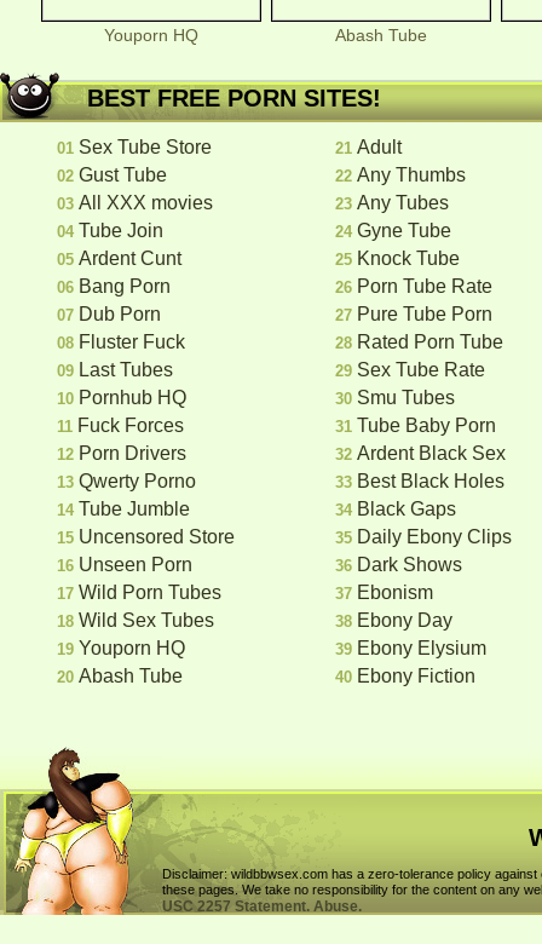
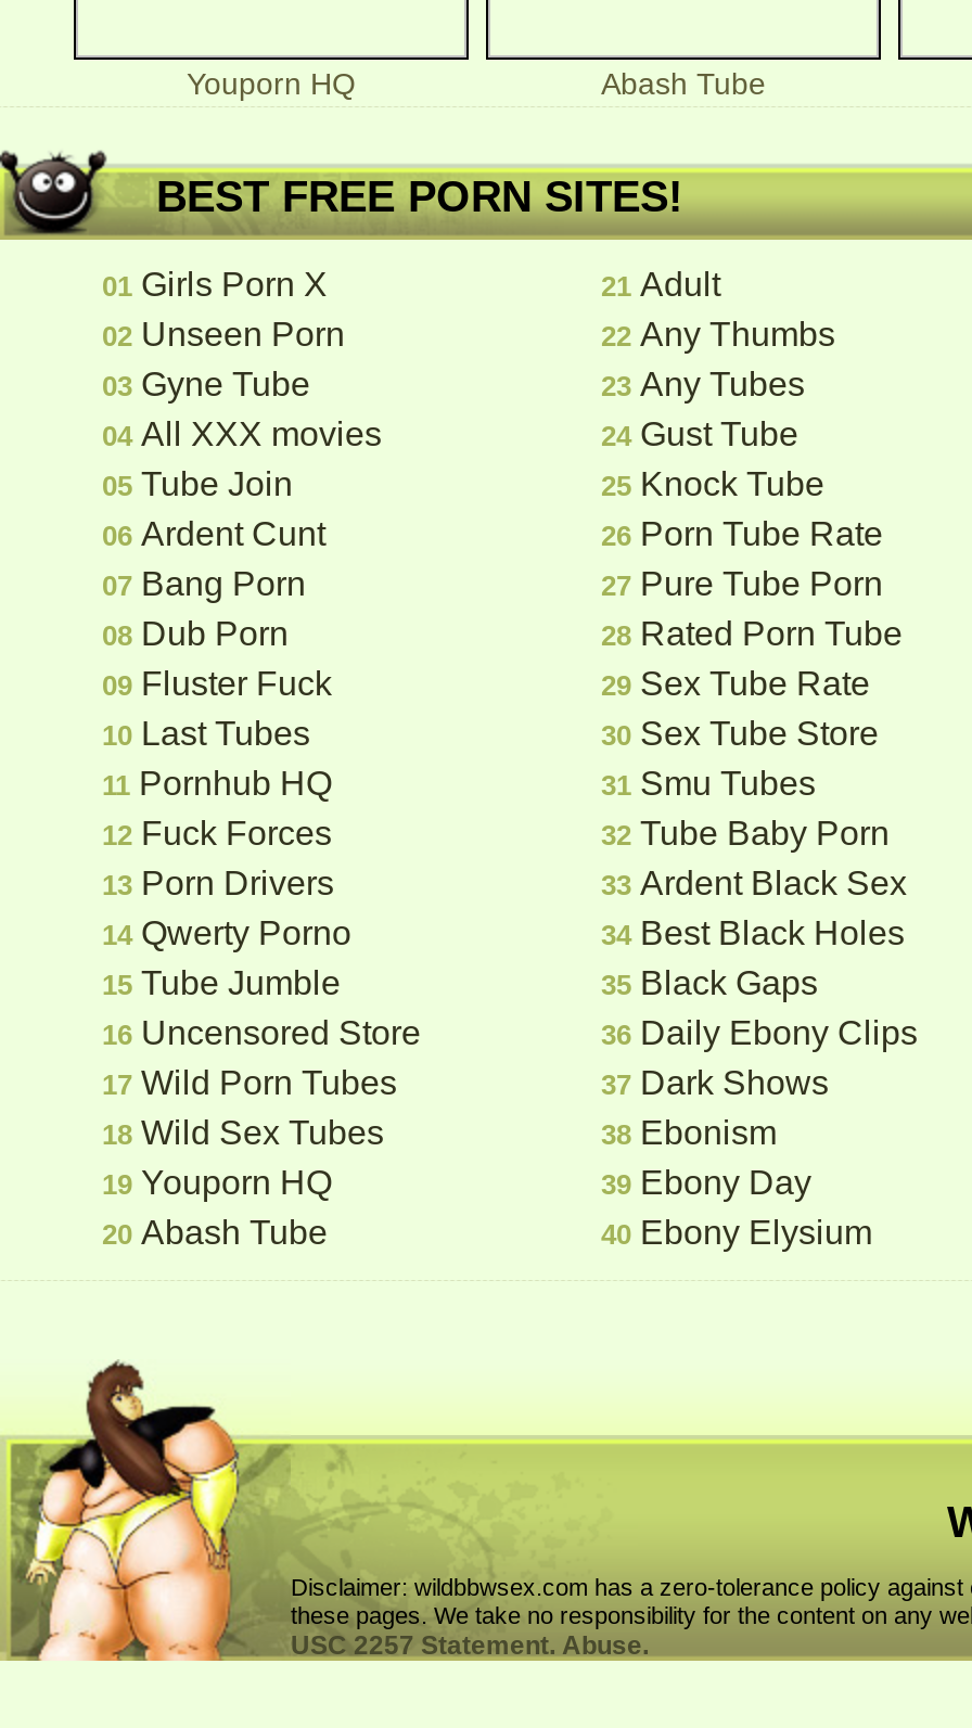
- 01 Sex Tube Store
- 02 Gust Tube
- 03 All XXX movies
- 04 Tube Join
- 05 Ardent Cunt
- 06 Bang Porn
- 07 Dub Porn
- 08 Fluster Fuck
- 09 Last Tubes
- 10 Pornhub HQ
- 11 Fuck Forces
- 12 Porn Drivers
- 13 Qwerty Porno
- 14 Tube Jumble
- 15 Uncensored Store
- 16 Unseen Porn
+ 01 Girls Porn X
+ 02 Unseen Porn
+ 03 Gyne Tube
+ 04 All XXX movies
+ 05 Tube Join
+ 06 Ardent Cunt
+ 07 Bang Porn
+ 08 Dub Porn
+ 09 Fluster Fuck
+ 10 Last Tubes
+ 11 Pornhub HQ
+ 12 Fuck Forces
+ 13 Porn Drivers
+ 14 Qwerty Porno
+ 15 Tube Jumble
+ 16 Uncensored Store

- 24 Gyne Tube
+ 24 Gust Tube

- 30 Smu Tubes
- 31 Tube Baby Porn
- 32 Ardent Black Sex
- 33 Best Black Holes
- 34 Black Gaps
- 35 Daily Ebony Clips
- 36 Dark Shows
- 37 Ebonism
- 38 Ebony Day
- 39 Ebony Elysium
- 40 Ebony Fiction
+ 30 Sex Tube Store
+ 31 Smu Tubes
+ 32 Tube Baby Porn
+ 33 Ardent Black Sex
+ 34 Best Black Holes
+ 35 Black Gaps
+ 36 Daily Ebony Clips
+ 37 Dark Shows
+ 38 Ebonism
+ 39 Ebony Day
+ 40 Ebony Elysium
